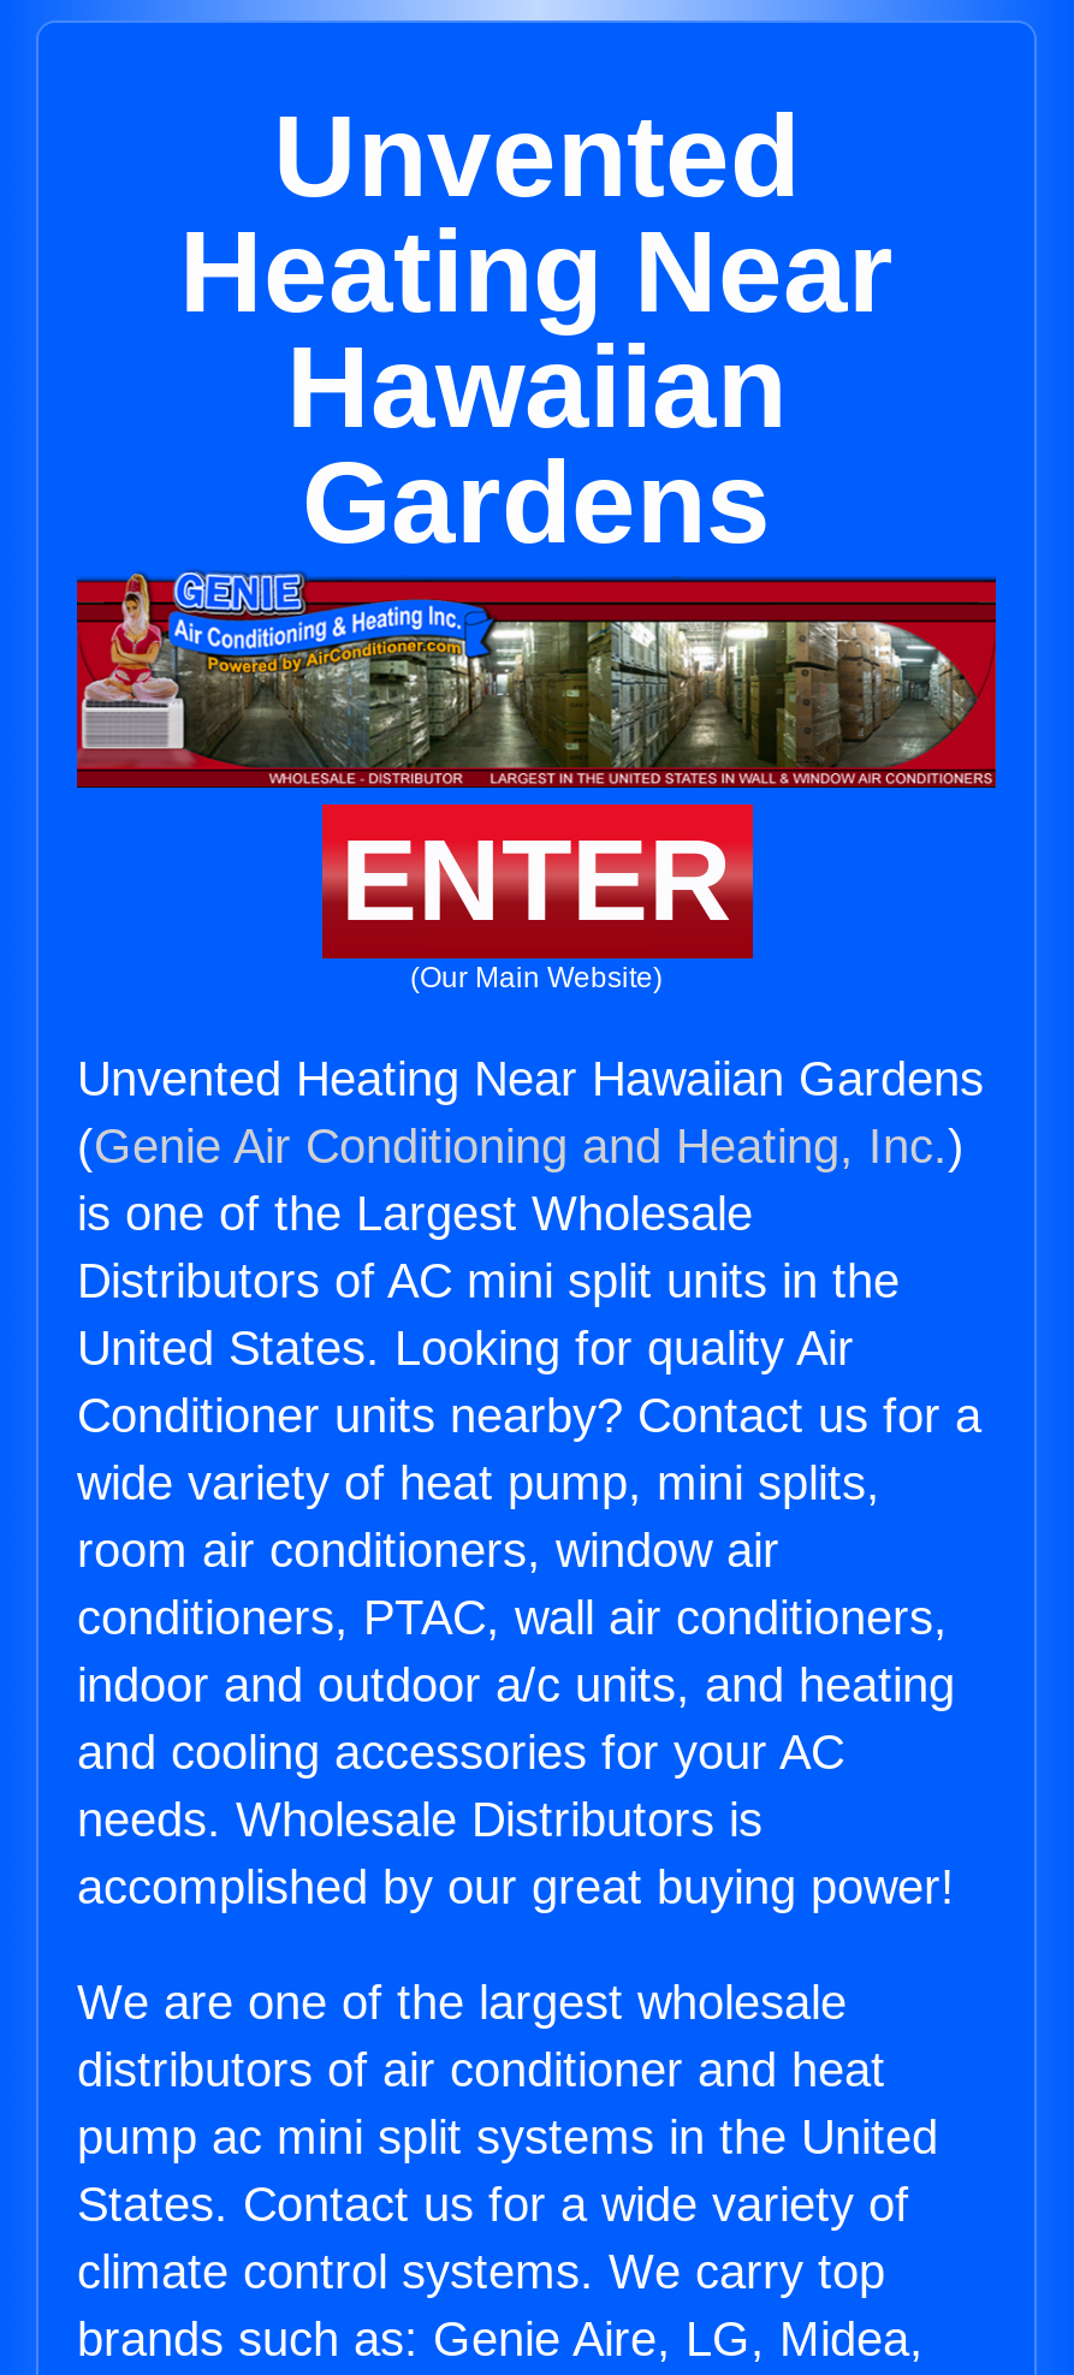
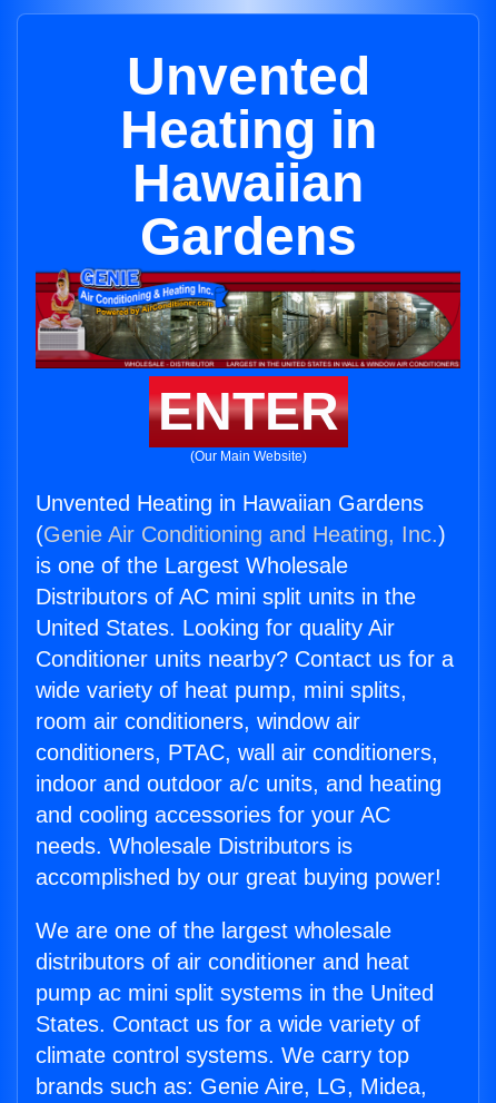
- Heating Near
+ Heating in

- Unvented Heating Near Hawaiian Gardens
+ Unvented Heating in Hawaiian Gardens
